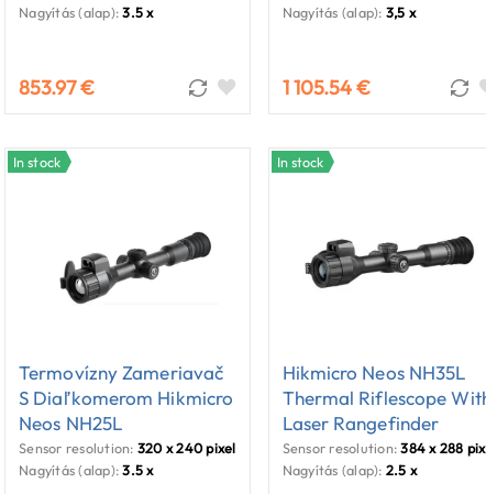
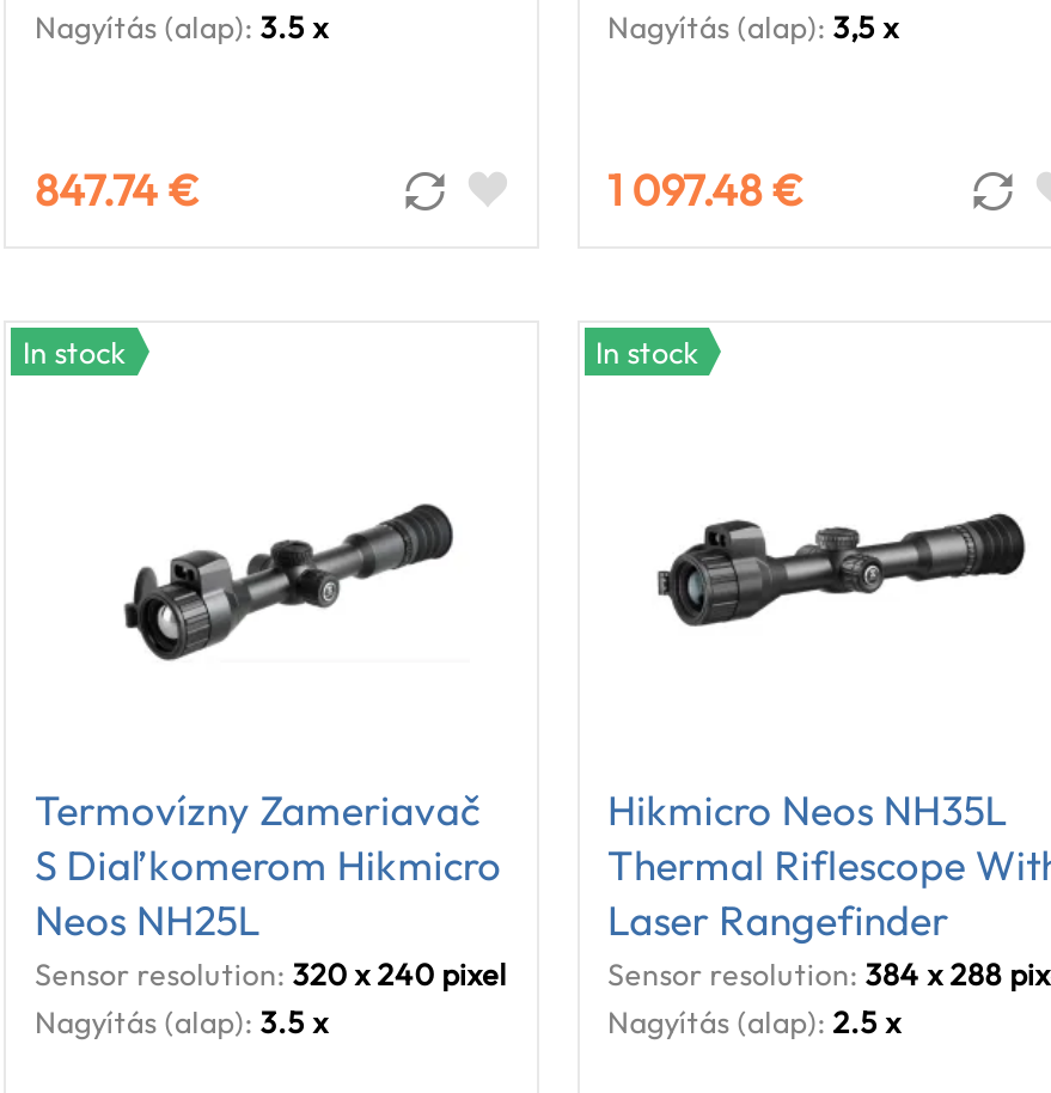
- 853.97 €
+ 847.74 €

- 1 105.54 €
+ 1 097.48 €
